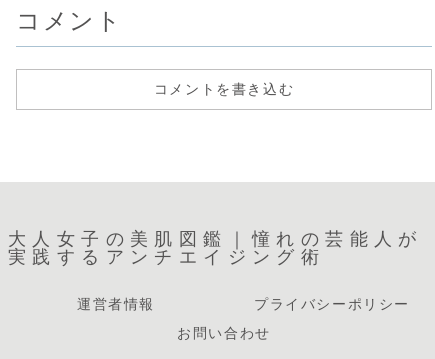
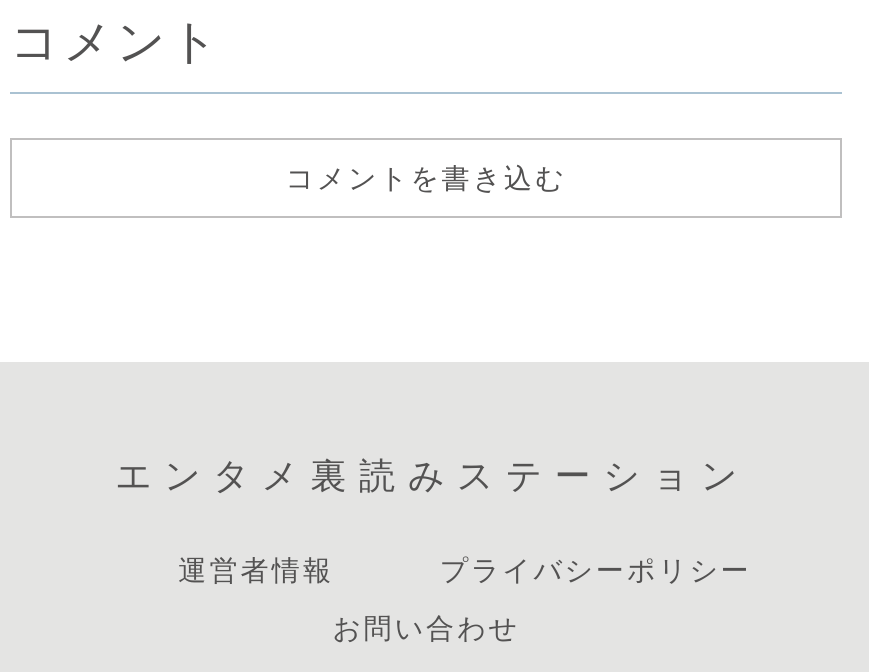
- 大人女子の美肌図鑑｜憧れの芸能人が
- 実践するアンチエイジング術
+ エンタメ裏読みステーション
